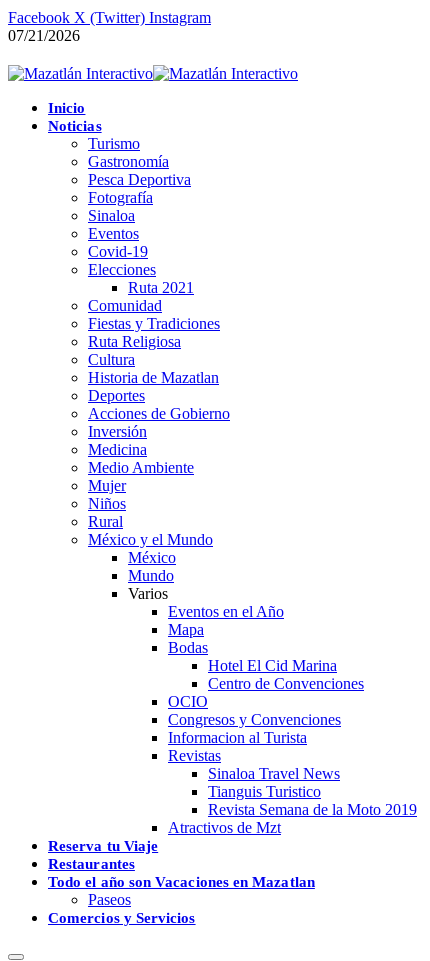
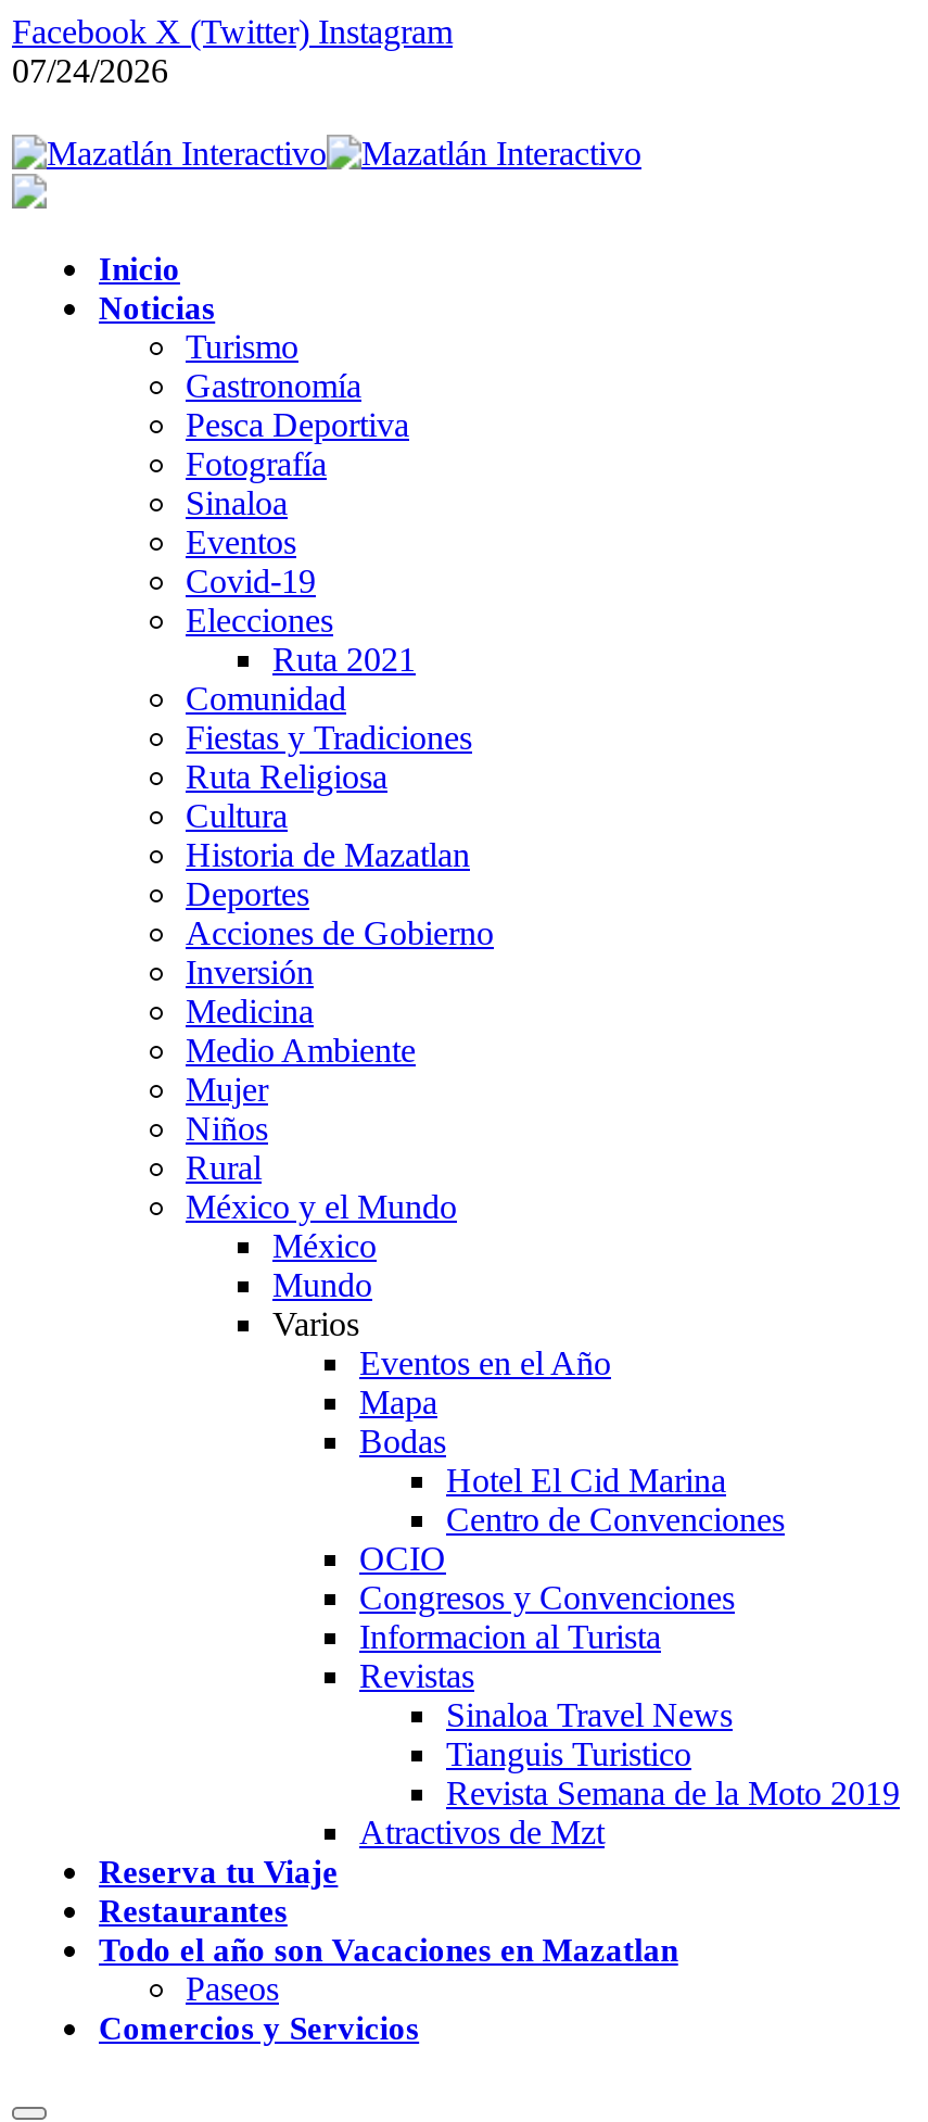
- 07/21/2026
+ 07/24/2026
